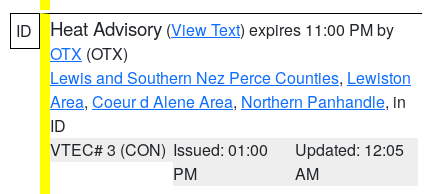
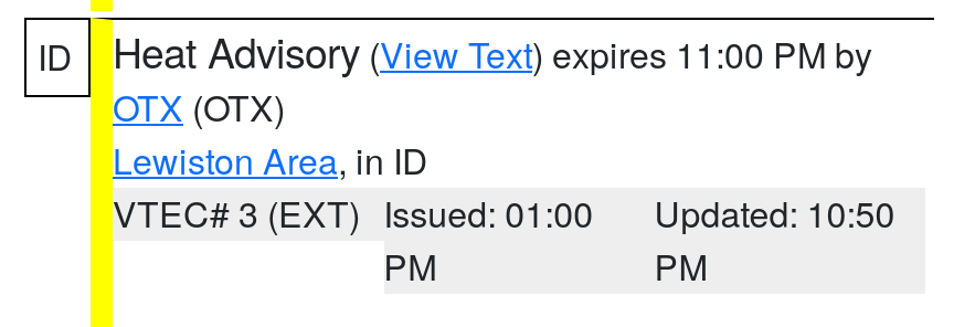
- Lewis and Southern Nez Perce Counties, Lewiston
- Area, Coeur d Alene Area, Northern Panhandle, in
- ID
- VTEC# 3 (CON) Issued: 01:00
+ Lewiston Area, in ID
+ VTEC# 3 (EXT) Issued: 01:00

- Updated: 12:05
- AM
+ Updated: 10:50
+ PM
